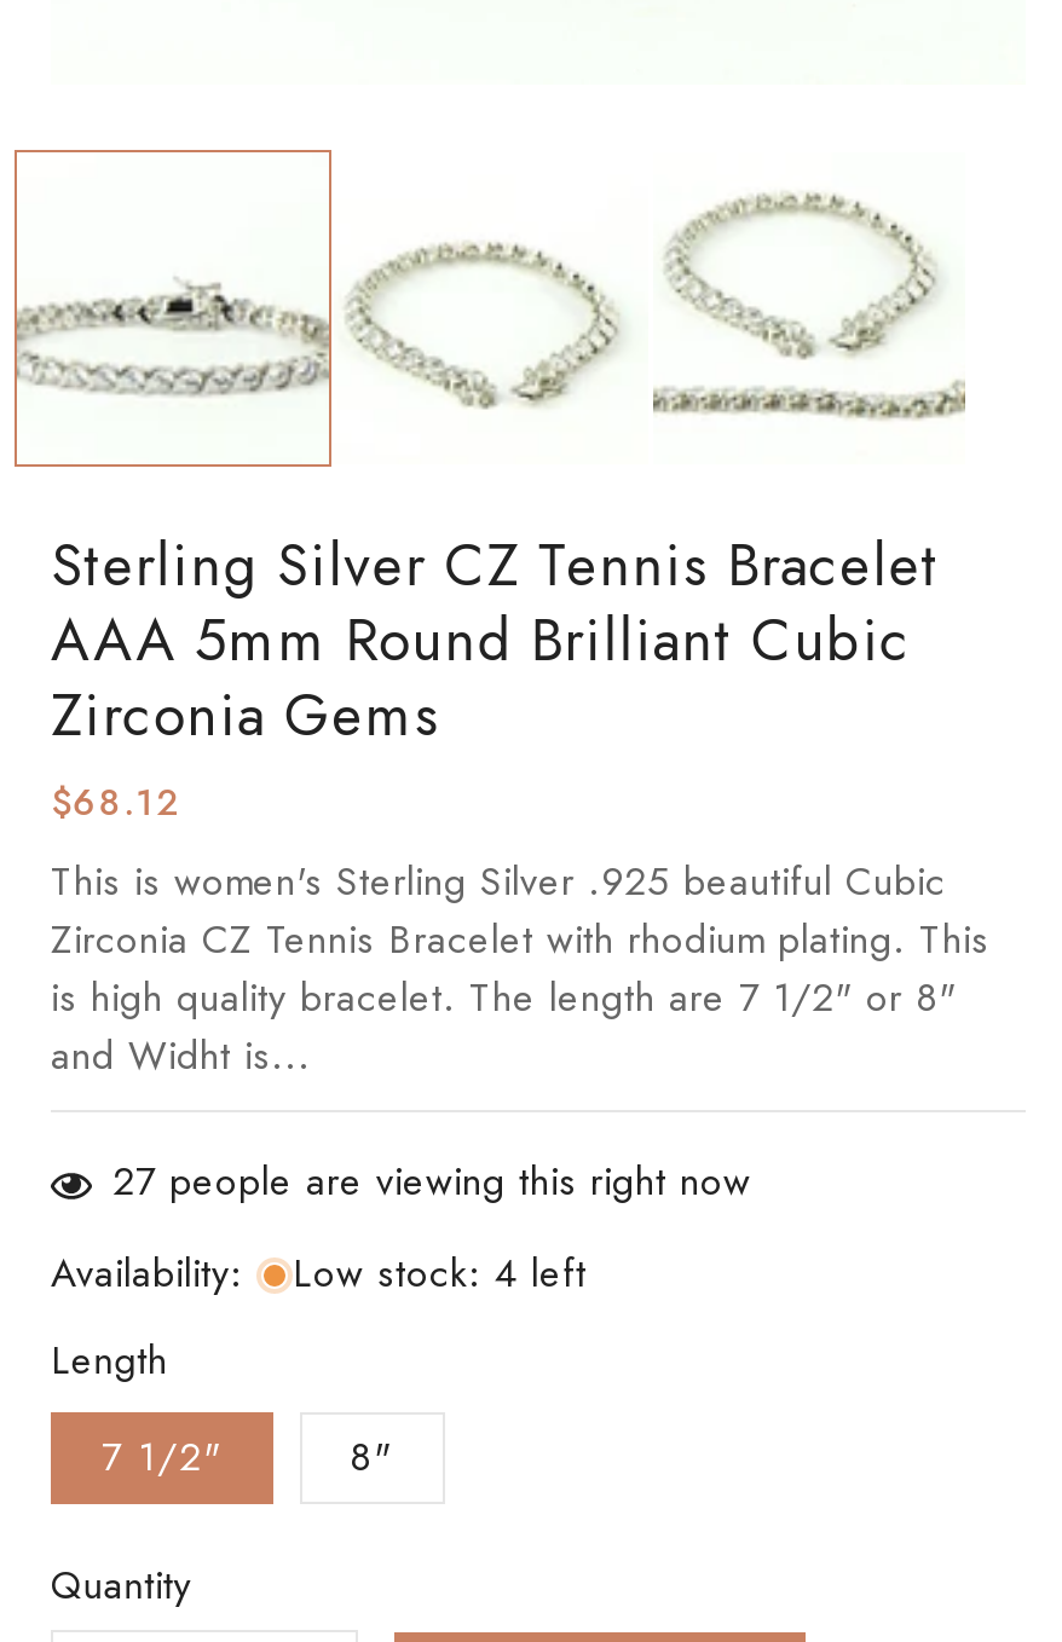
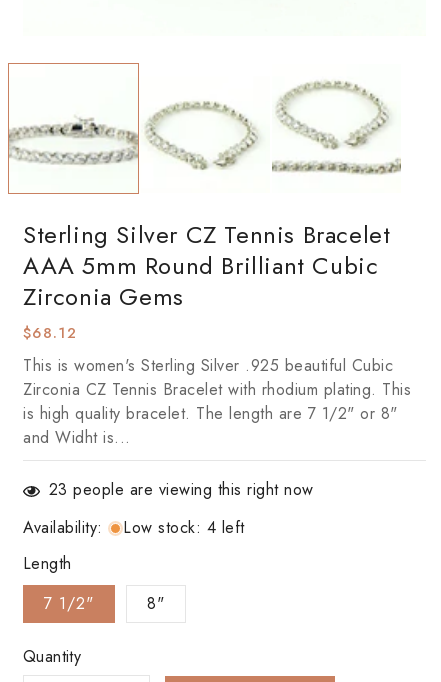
- 27 people are viewing this right now
+ 23 people are viewing this right now
